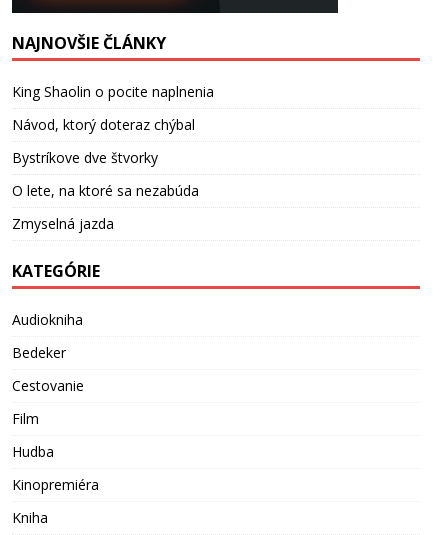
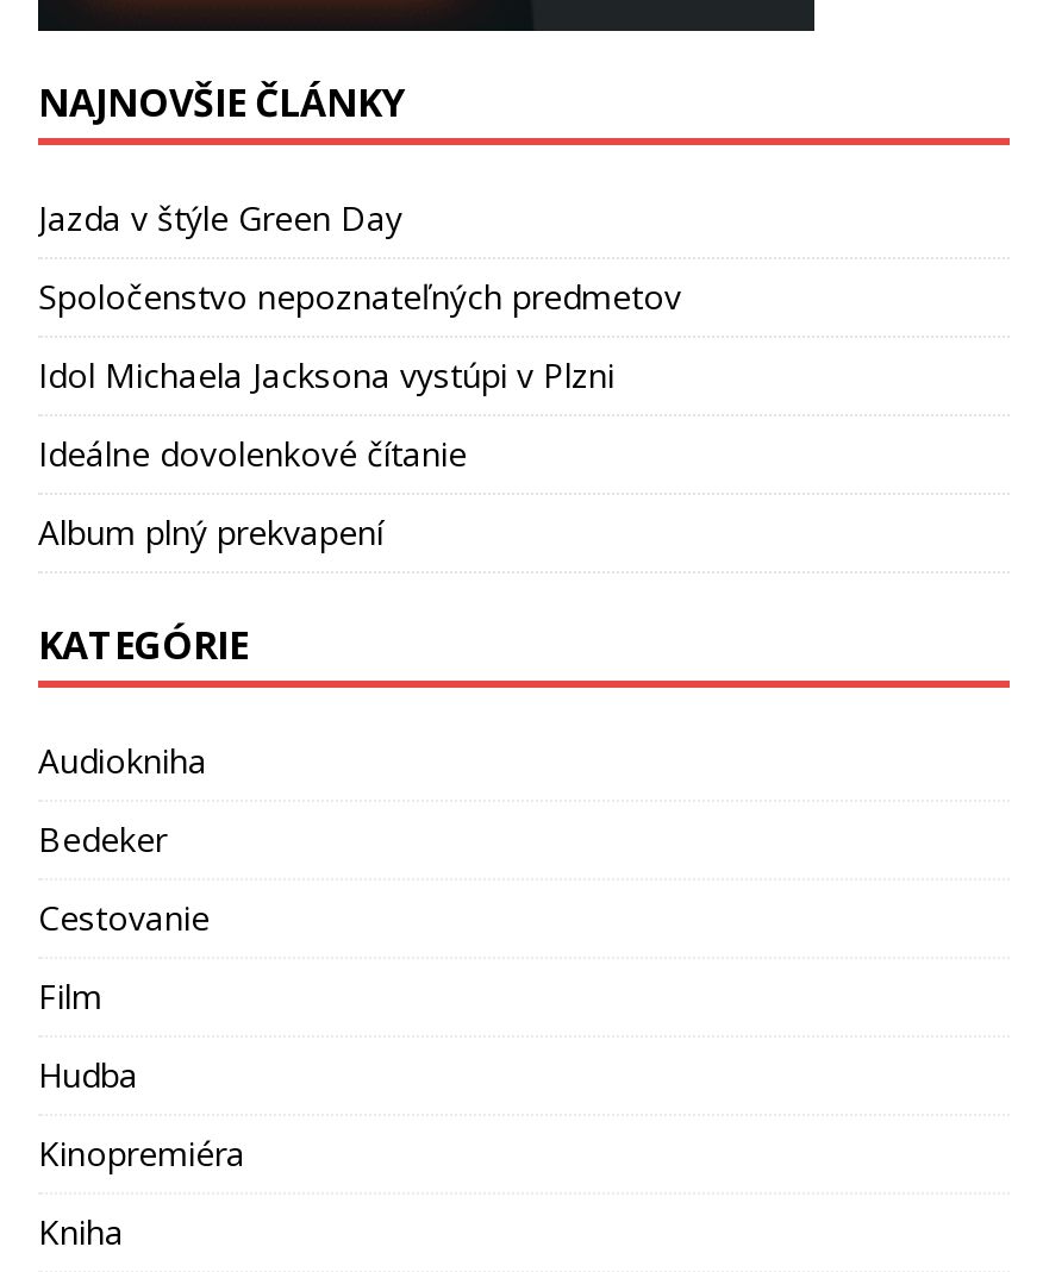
- King Shaolin o pocite naplnenia
+ Jazda v štýle Green Day

- Návod, ktorý doteraz chýbal
+ Spoločenstvo nepoznateľných predmetov

- Bystríkove dve štvorky
+ Idol Michaela Jacksona vystúpi v Plzni

- O lete, na ktoré sa nezabúda
+ Ideálne dovolenkové čítanie

- Zmyselná jazda
+ Album plný prekvapení
